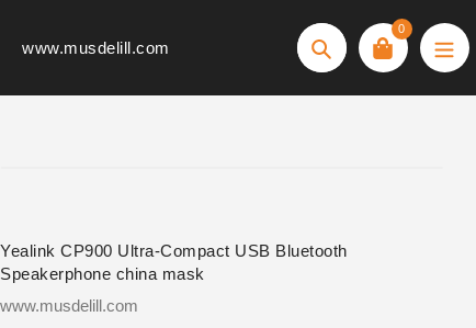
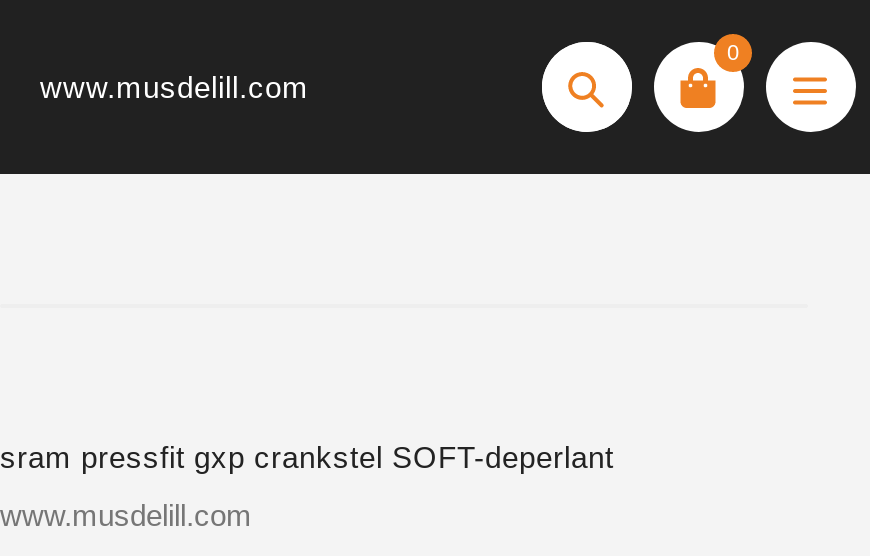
- Yealink CP900 Ultra-Compact USB Bluetooth
- Speakerphone china mask
+ sram pressfit gxp crankstel SOFT-deperlant
